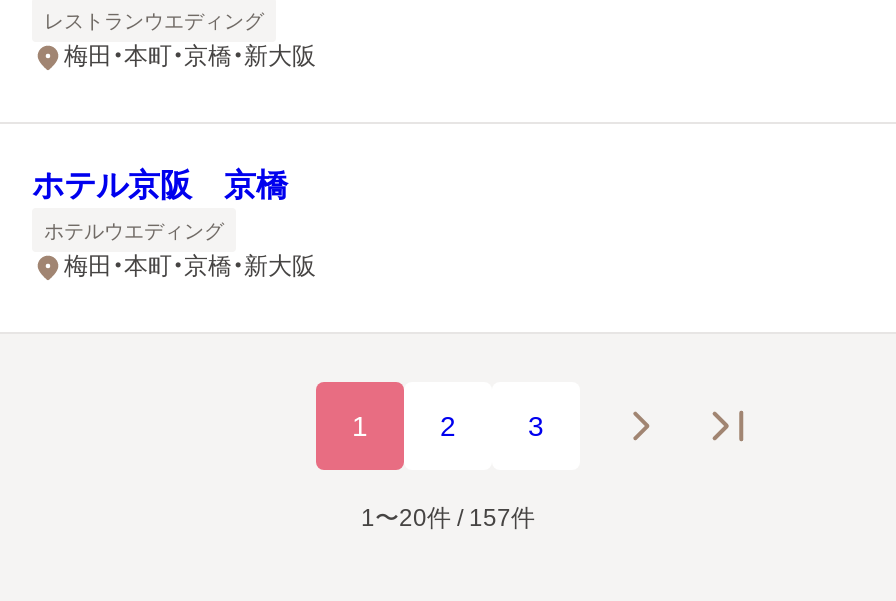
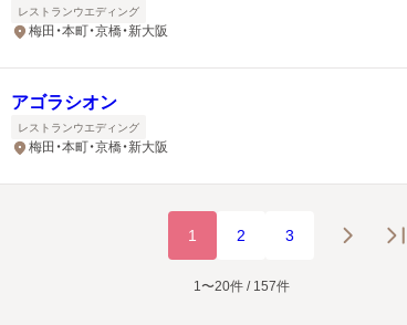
- ホテル京阪 京橋
+ アゴラシオン

- ホテルウエディング
+ レストランウエディング
